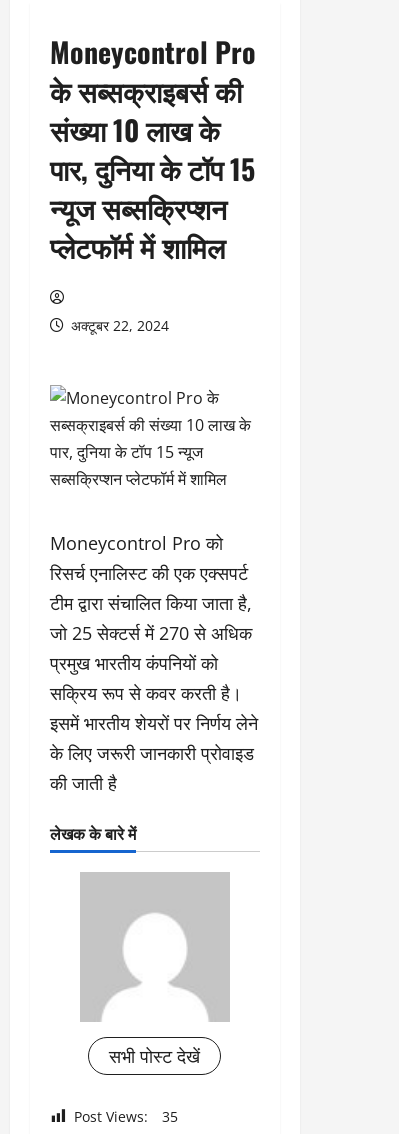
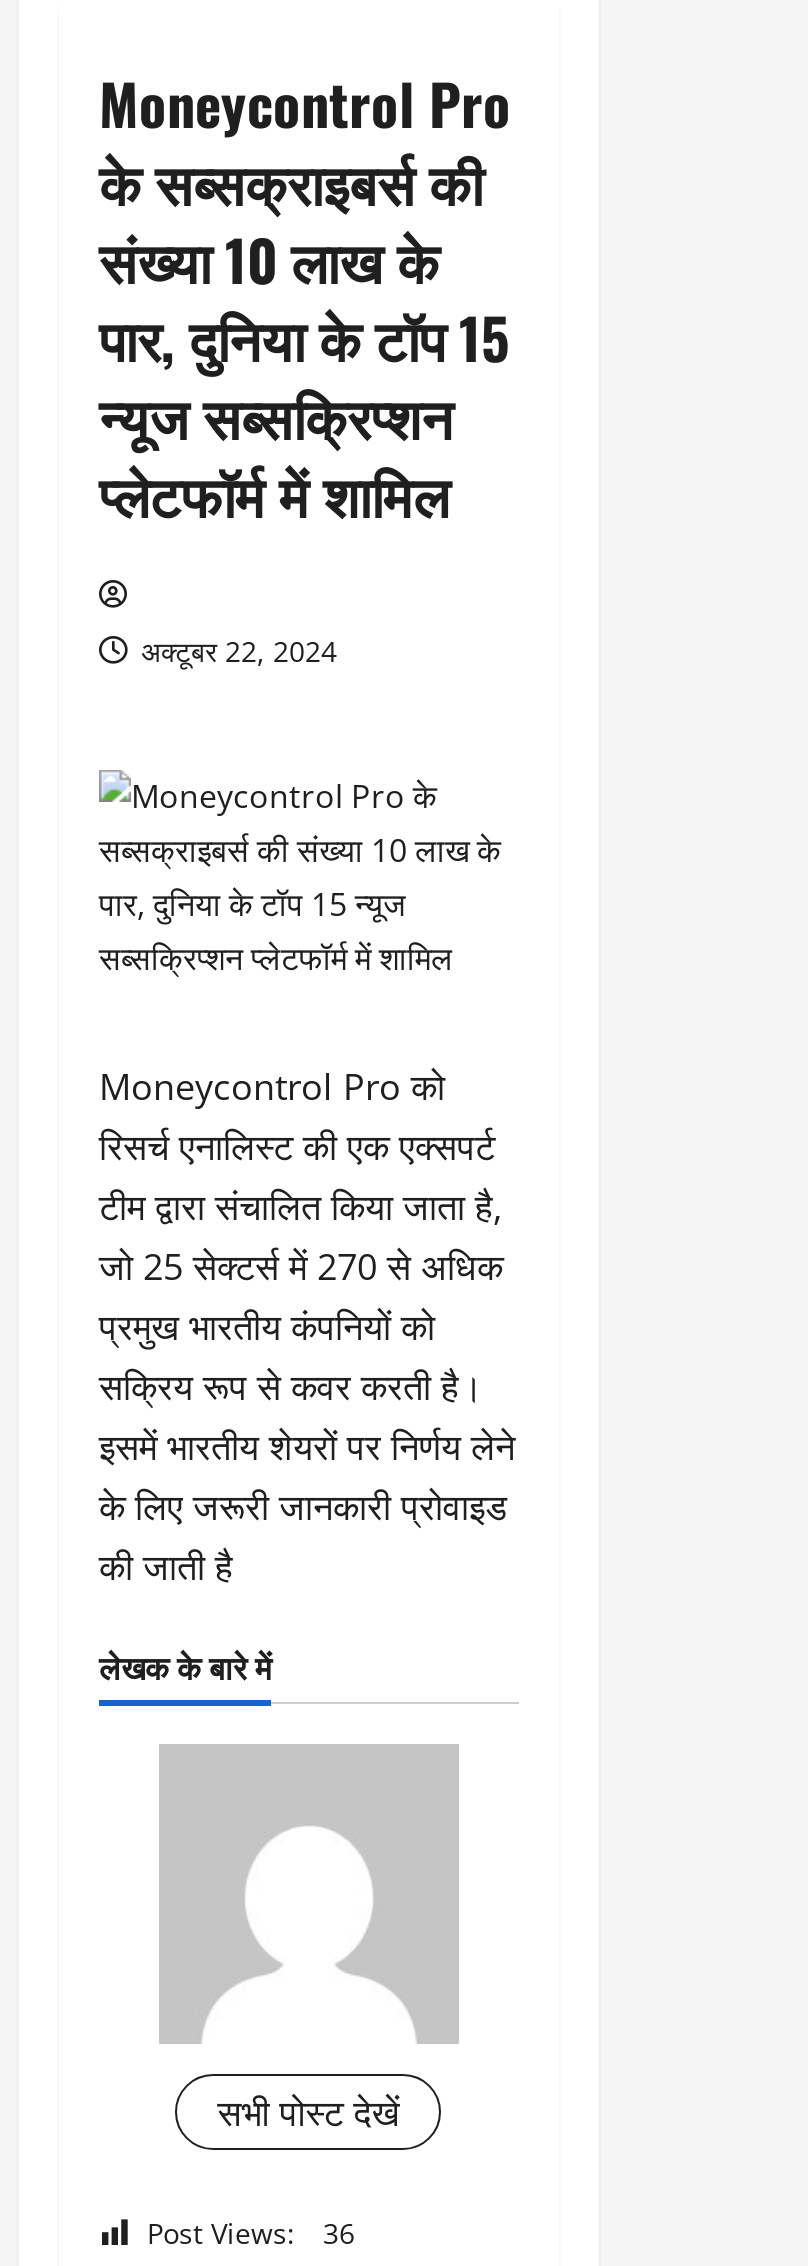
- Post Views: 35
+ Post Views: 36
